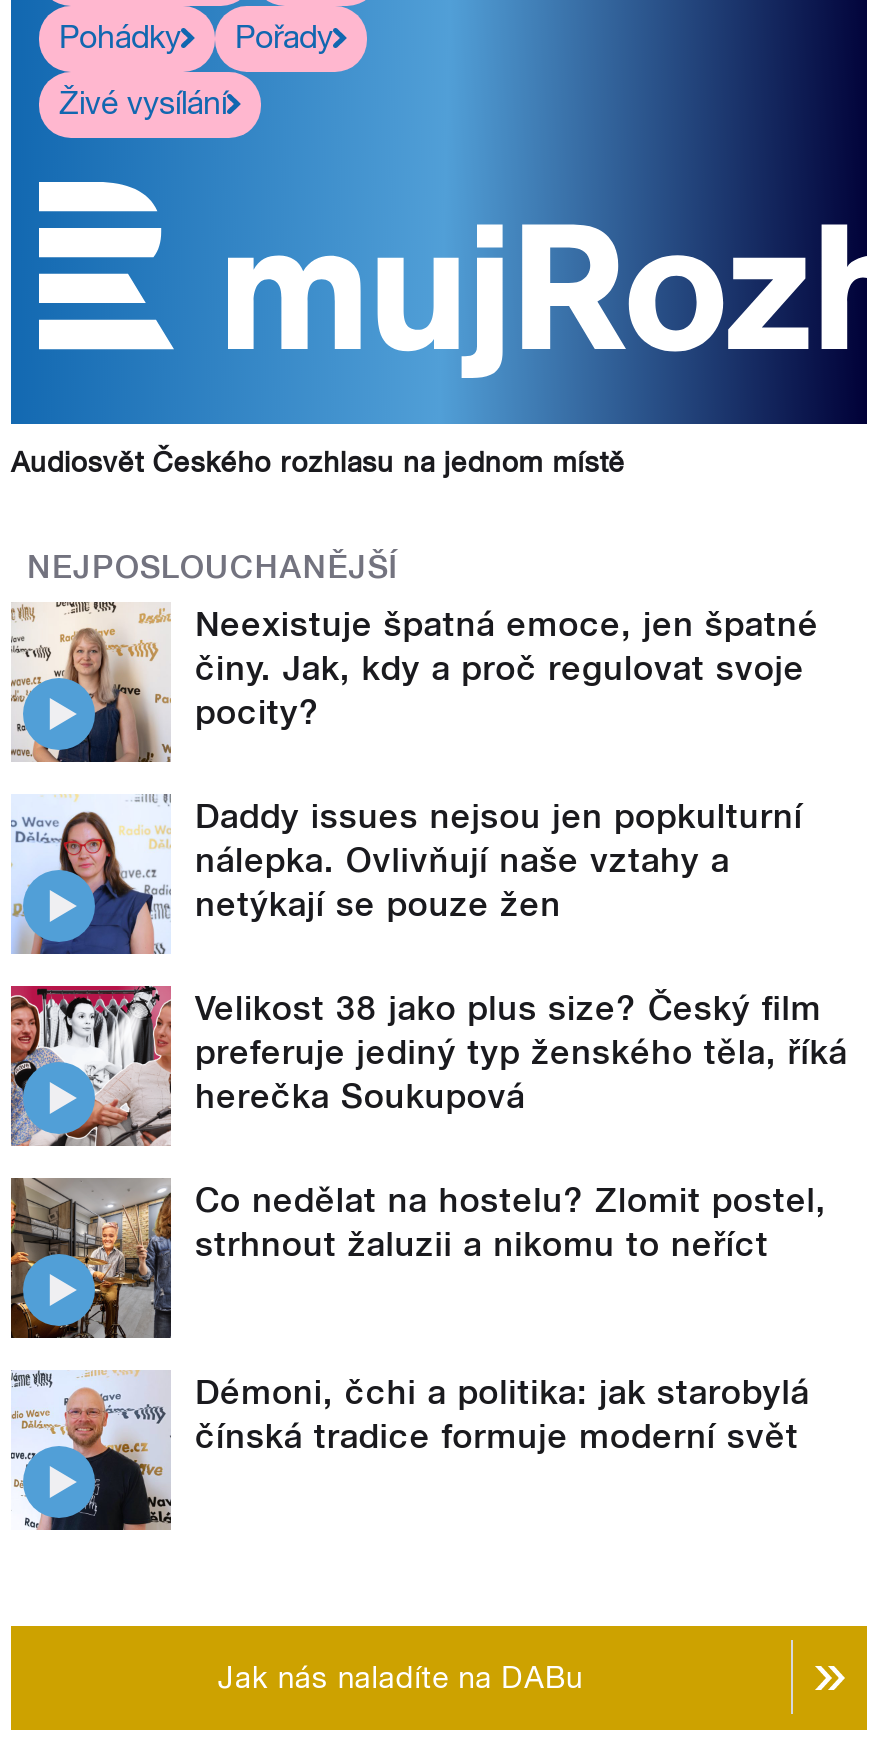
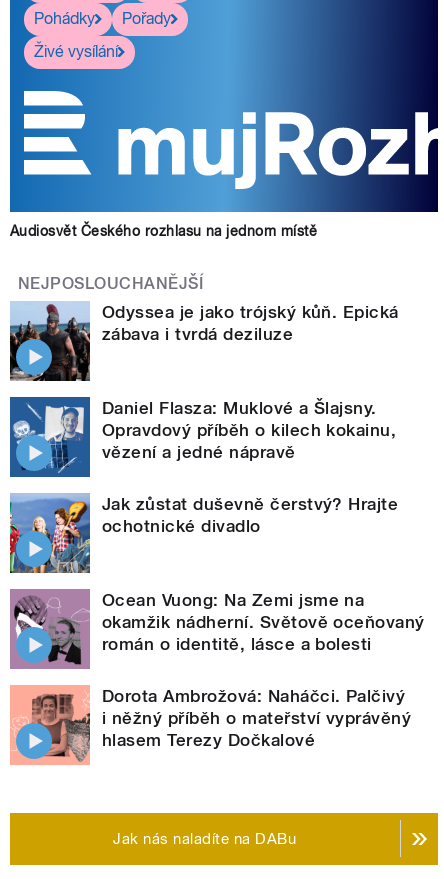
- [image]
- Neexistuje špatná emoce, jen špatné
- činy. Jak, kdy a proč regulovat svoje
- pocity?
+ [image]
+ Odyssea je jako trójský kůň. Epická
+ zábava i tvrdá deziluze

- [image]
- Daddy issues nejsou jen popkulturní
- nálepka. Ovlivňují naše vztahy a
- netýkají se pouze žen
+ [image]
+ Daniel Flasza: Muklové a Šlajsny.
+ Opravdový příběh o kilech kokainu,
+ vězení a jedné nápravě

- [image]
- Velikost 38 jako plus size? Český film
- preferuje jediný typ ženského těla, říká
- herečka Soukupová
+ [image]
+ Jak zůstat duševně čerstvý? Hrajte
+ ochotnické divadlo

- [image]
- Co nedělat na hostelu? Zlomit postel,
- strhnout žaluzii a nikomu to neříct
+ [image]
+ Ocean Vuong: Na Zemi jsme na
+ okamžik nádherní. Světově oceňovaný
+ román o identitě, lásce a bolesti

- [image]
- Démoni, čchi a politika: jak starobylá
- čínská tradice formuje moderní svět
+ [image]
+ Dorota Ambrožová: Naháčci. Palčivý
+ i něžný příběh o mateřství vyprávěný
+ hlasem Terezy Dočkalové
